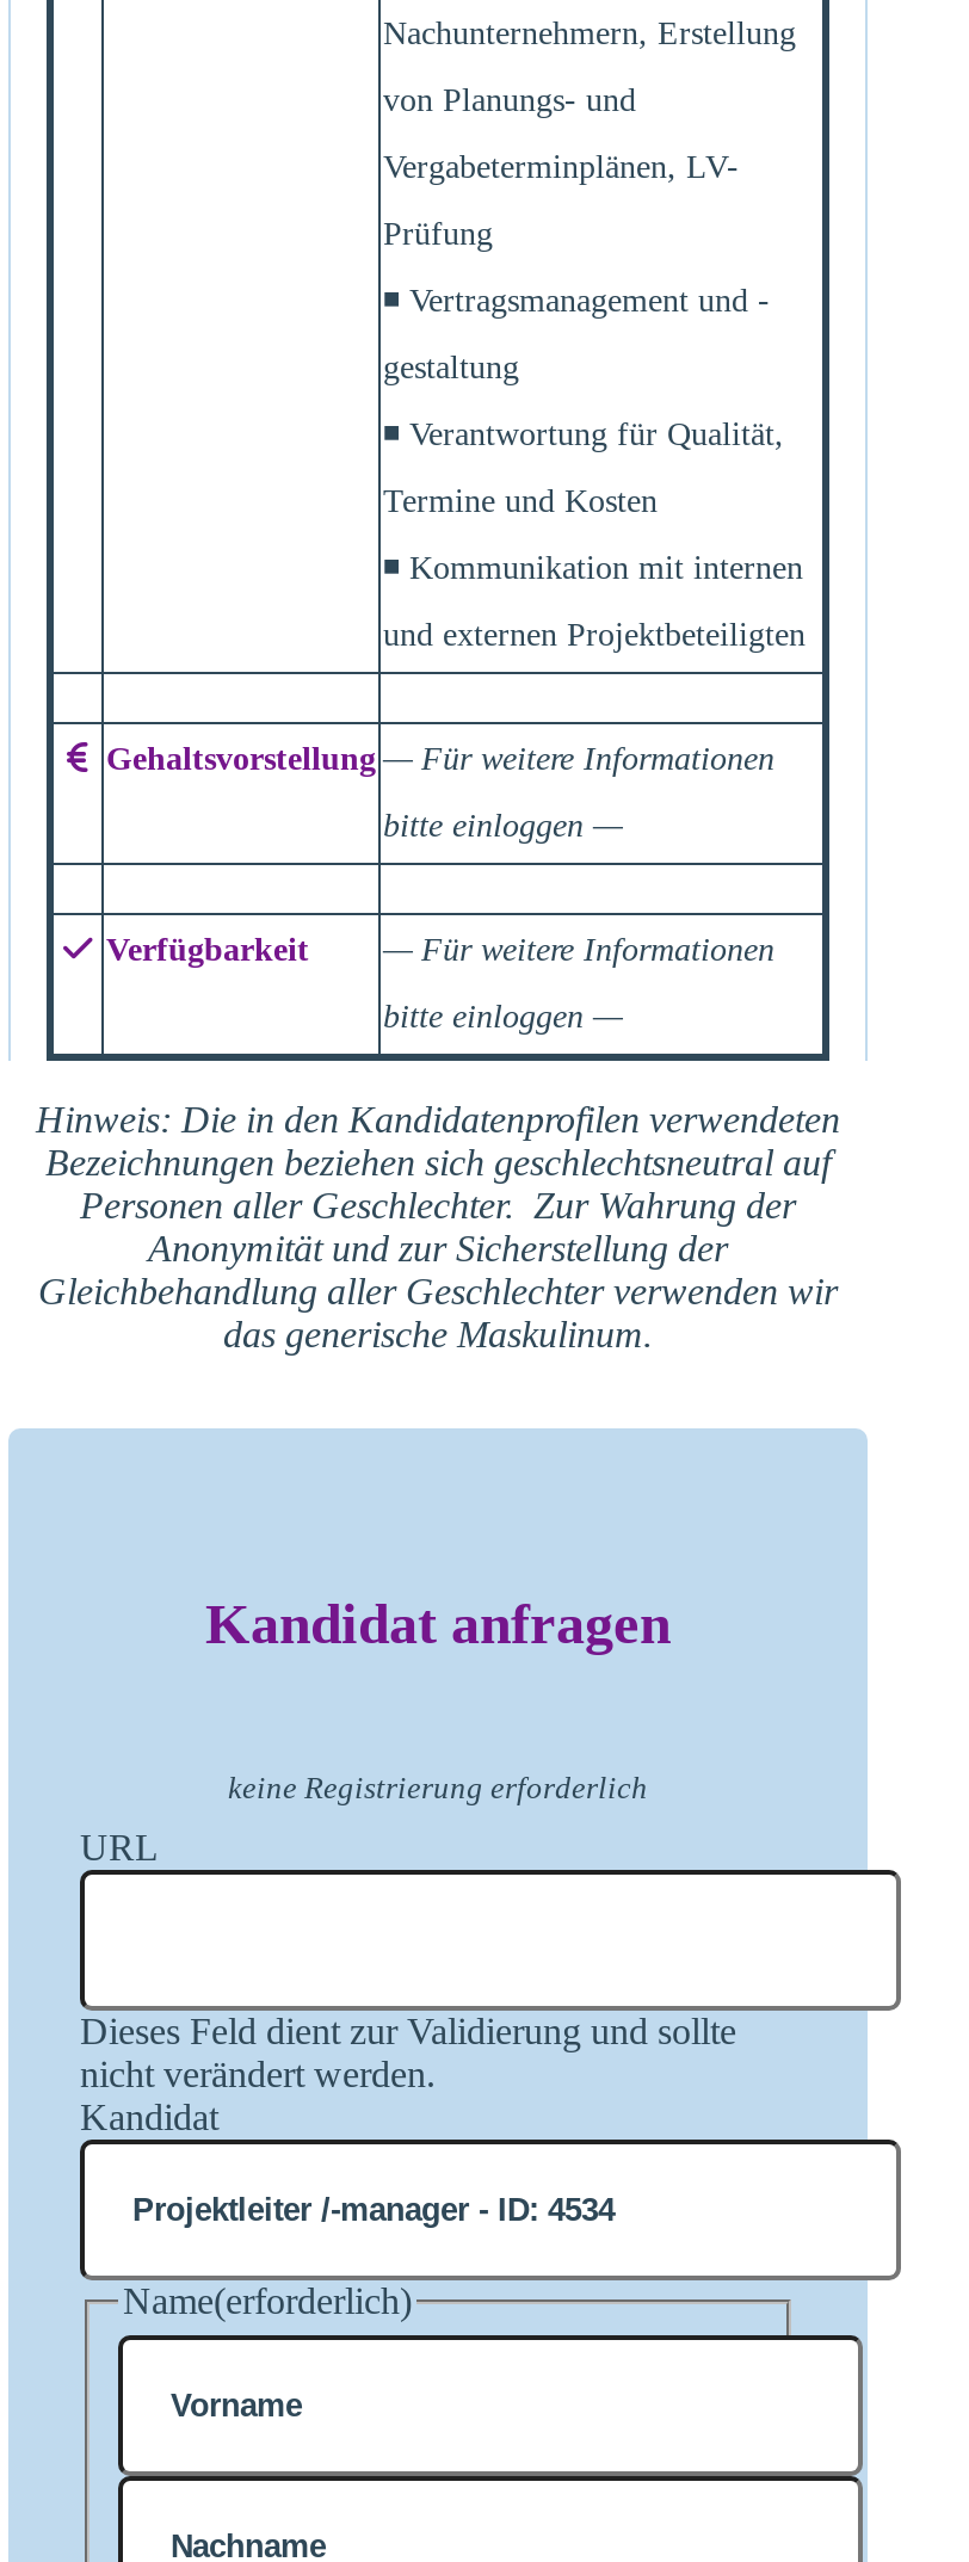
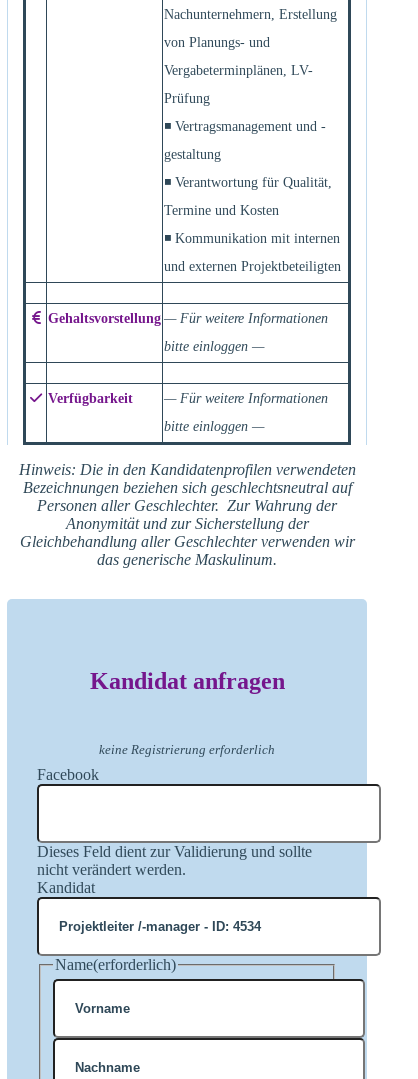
- URL
+ Facebook
